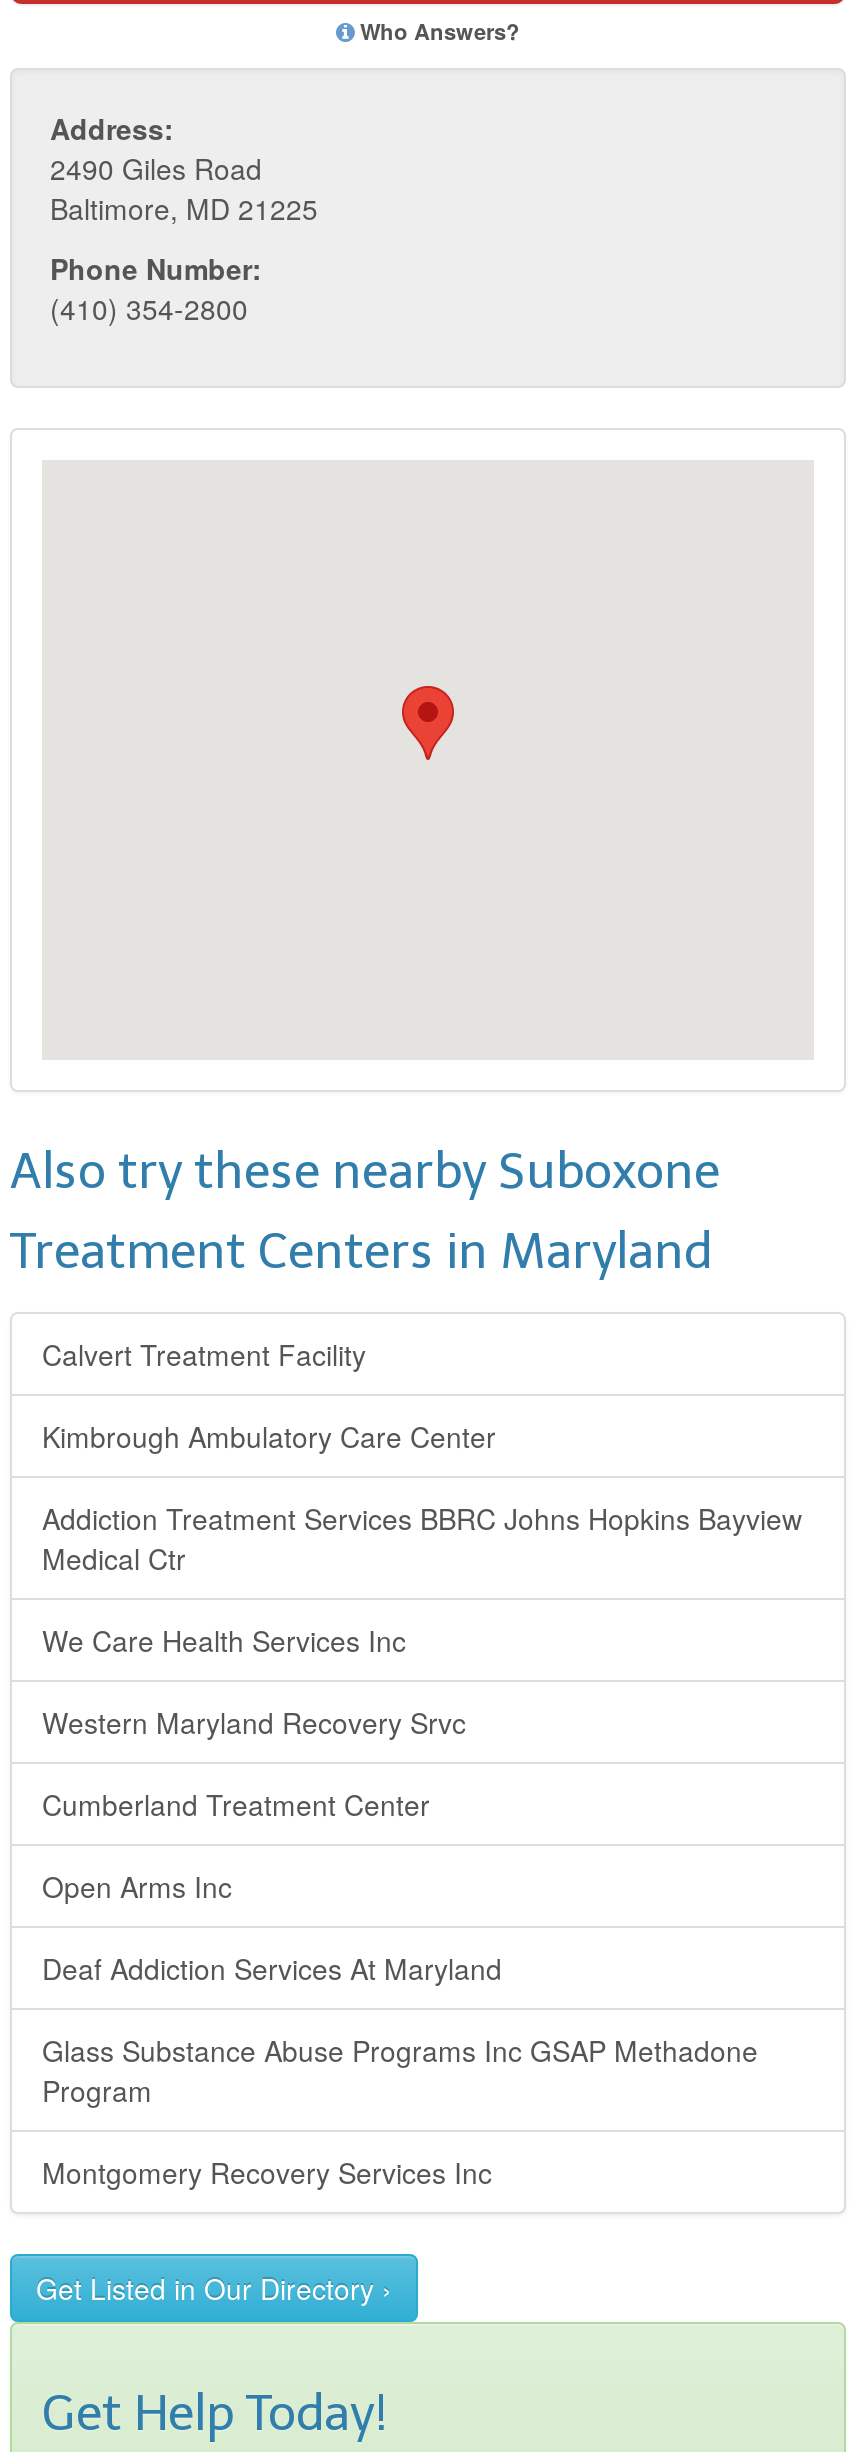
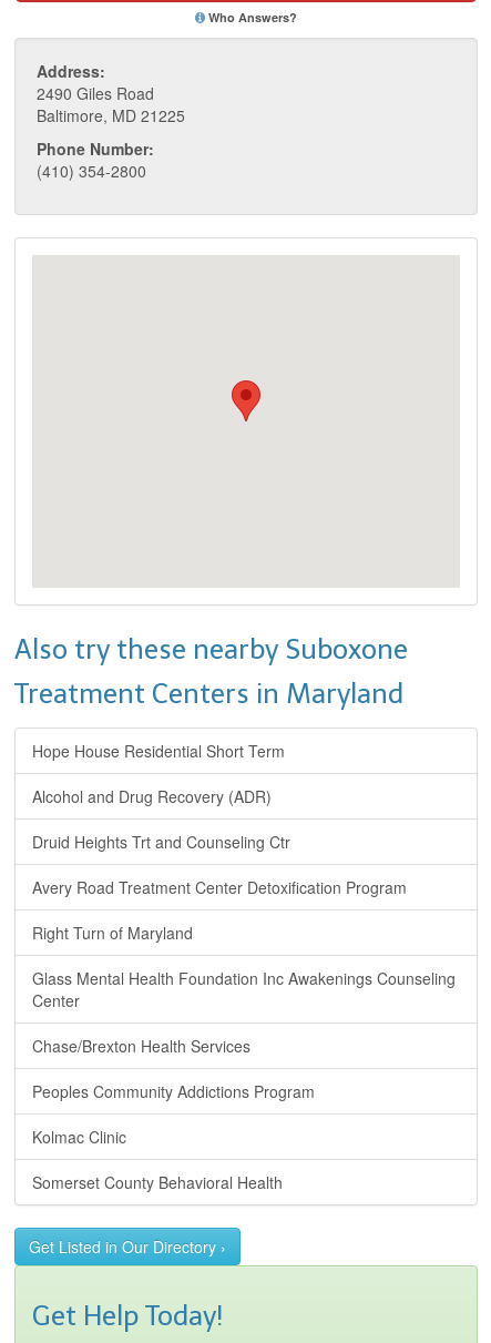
- Calvert Treatment Facility
+ Hope House Residential Short Term

- Kimbrough Ambulatory Care Center
+ Alcohol and Drug Recovery (ADR)

- Addiction Treatment Services BBRC Johns Hopkins Bayview
- Medical Ctr
+ Druid Heights Trt and Counseling Ctr

- We Care Health Services Inc
+ Avery Road Treatment Center Detoxification Program

- Western Maryland Recovery Srvc
+ Right Turn of Maryland

- Cumberland Treatment Center
+ Glass Mental Health Foundation Inc Awakenings Counseling
+ Center

- Open Arms Inc
+ Chase/Brexton Health Services

- Deaf Addiction Services At Maryland
+ Peoples Community Addictions Program

- Glass Substance Abuse Programs Inc GSAP Methadone
- Program
+ Kolmac Clinic

- Montgomery Recovery Services Inc
+ Somerset County Behavioral Health
